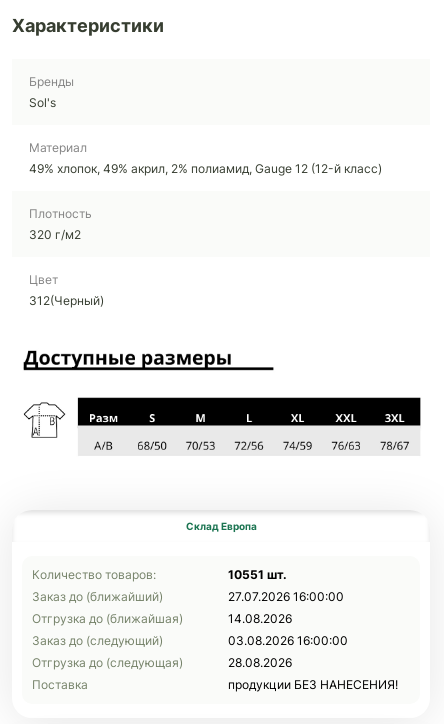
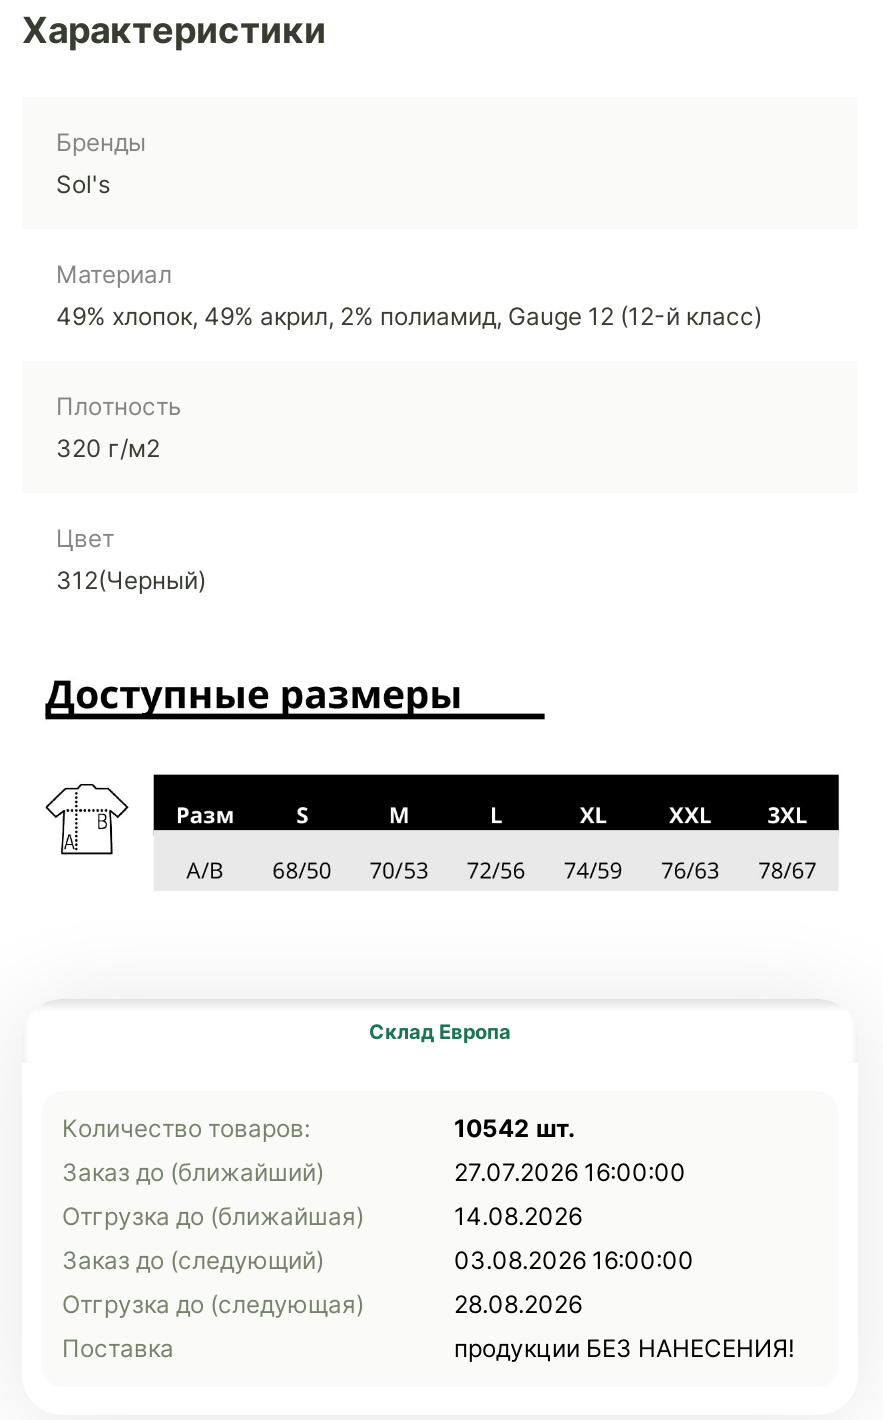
- 10551 шт.
+ 10542 шт.
